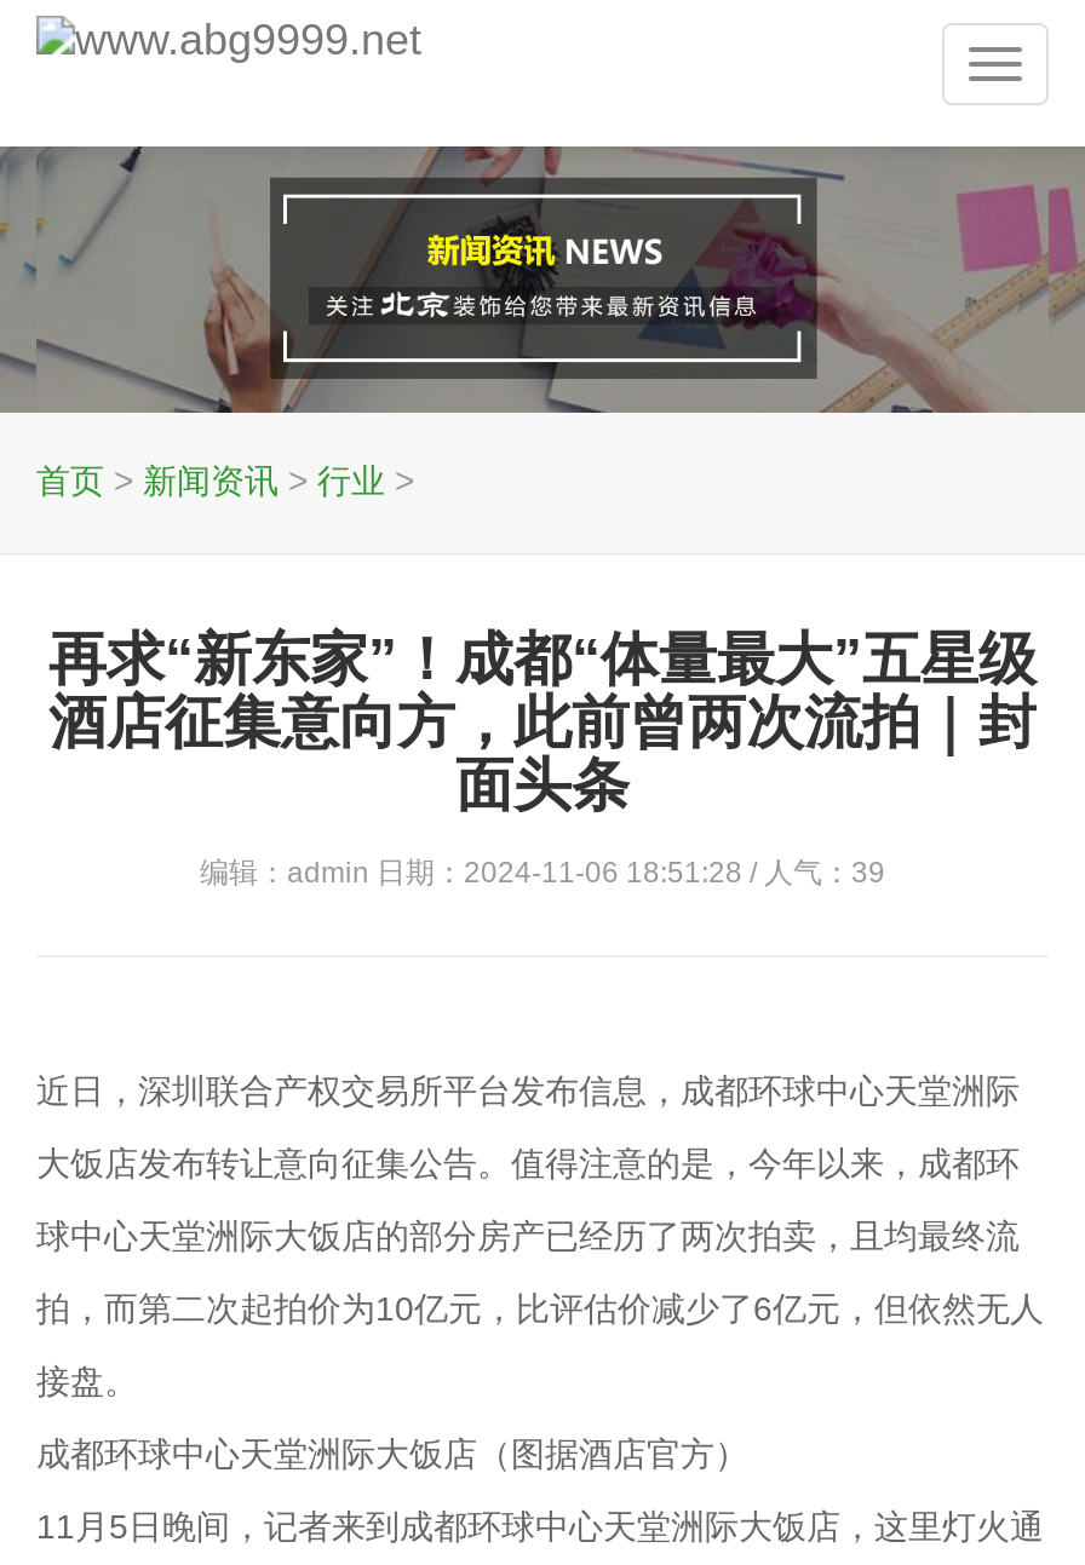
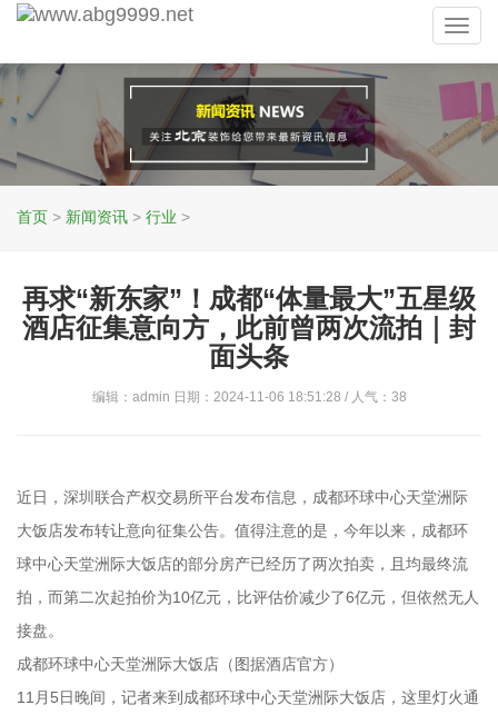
- 编辑：admin 日期：2024-11-06 18:51:28 / 人气：39
+ 编辑：admin 日期：2024-11-06 18:51:28 / 人气：38
